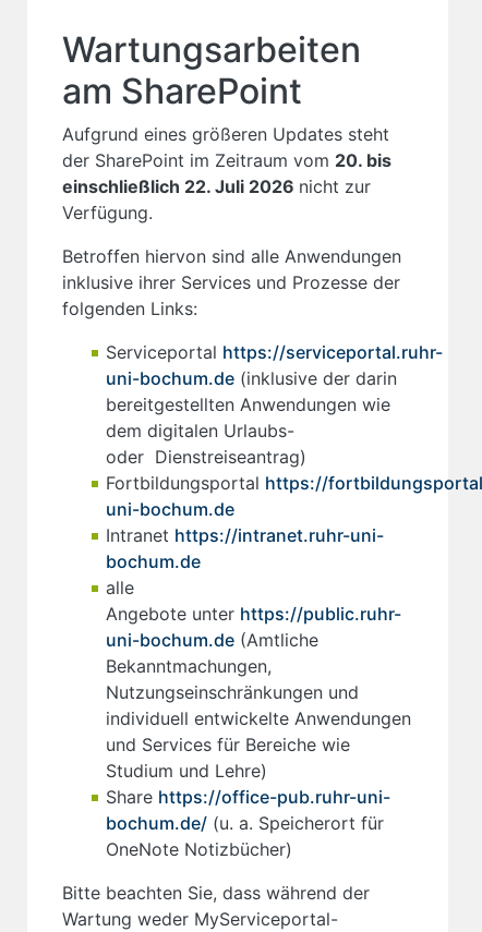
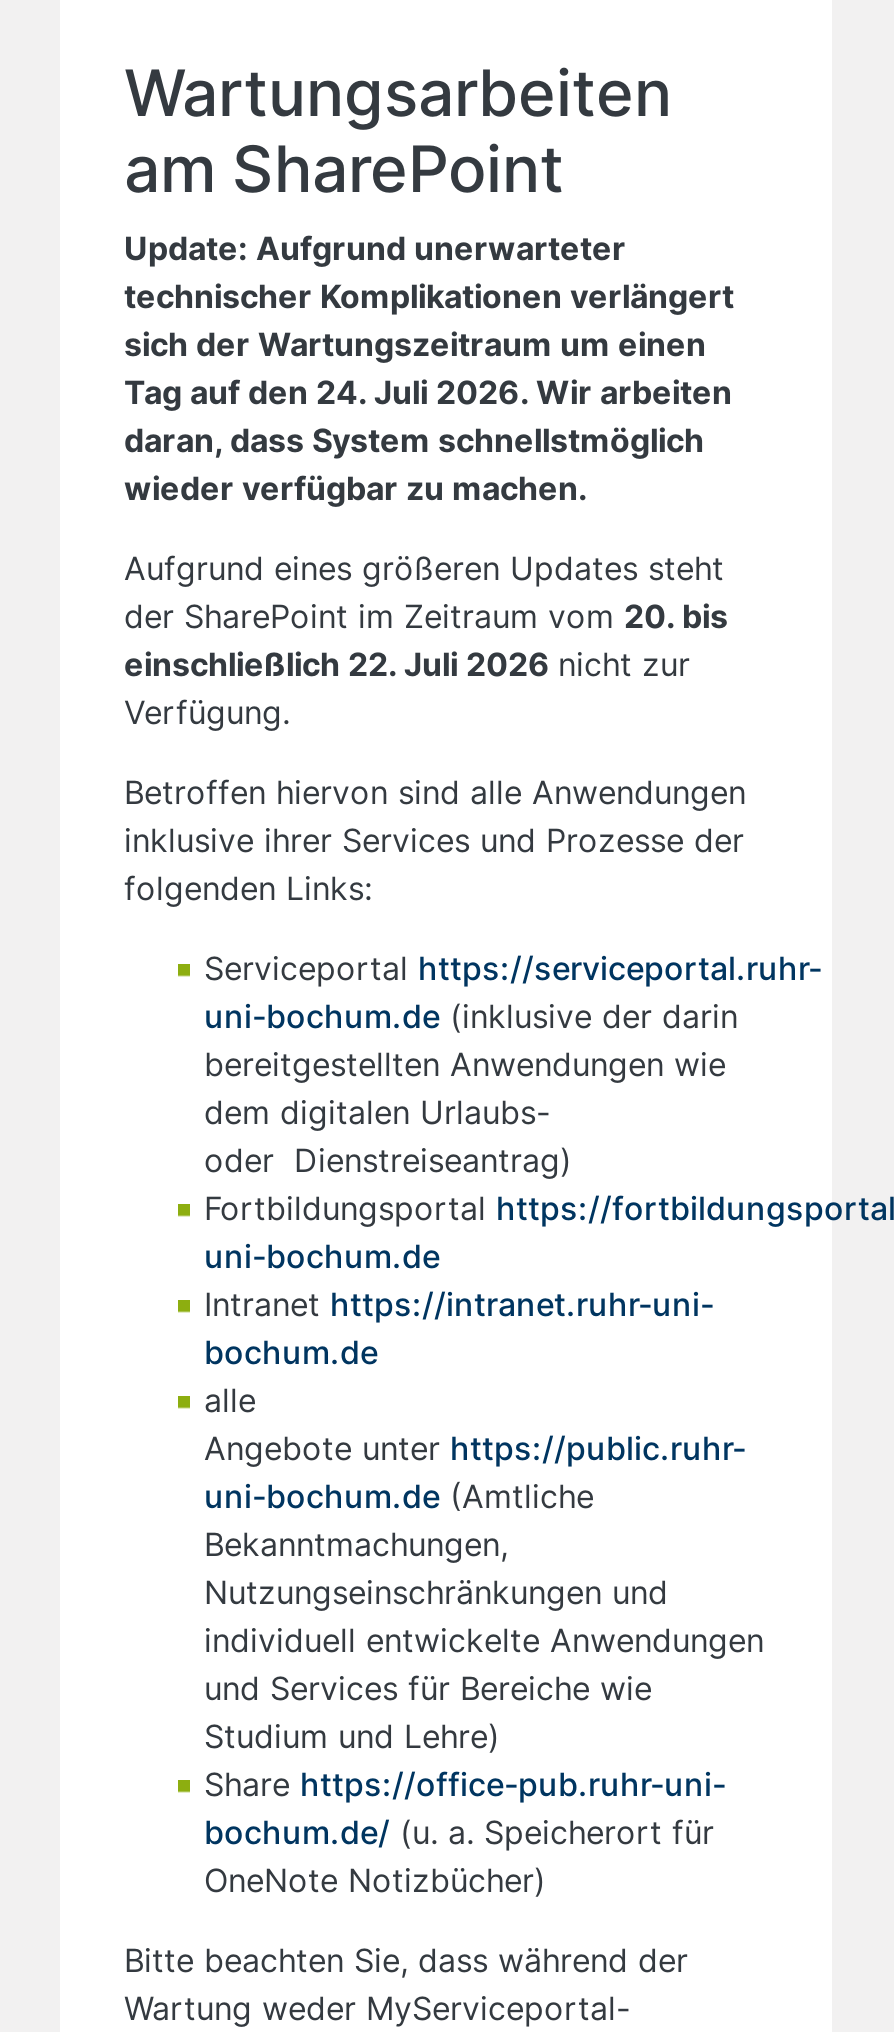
+ Update: Aufgrund unerwarteter
+ technischer Komplikationen verlängert
+ sich der Wartungszeitraum um einen
+ Tag auf den 24. Juli 2026. Wir arbeiten
+ daran, dass System schnellstmöglich
+ wieder verfügbar zu machen.
